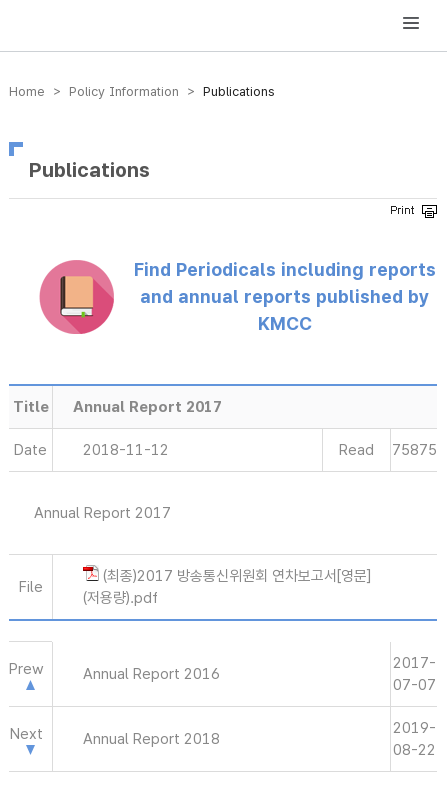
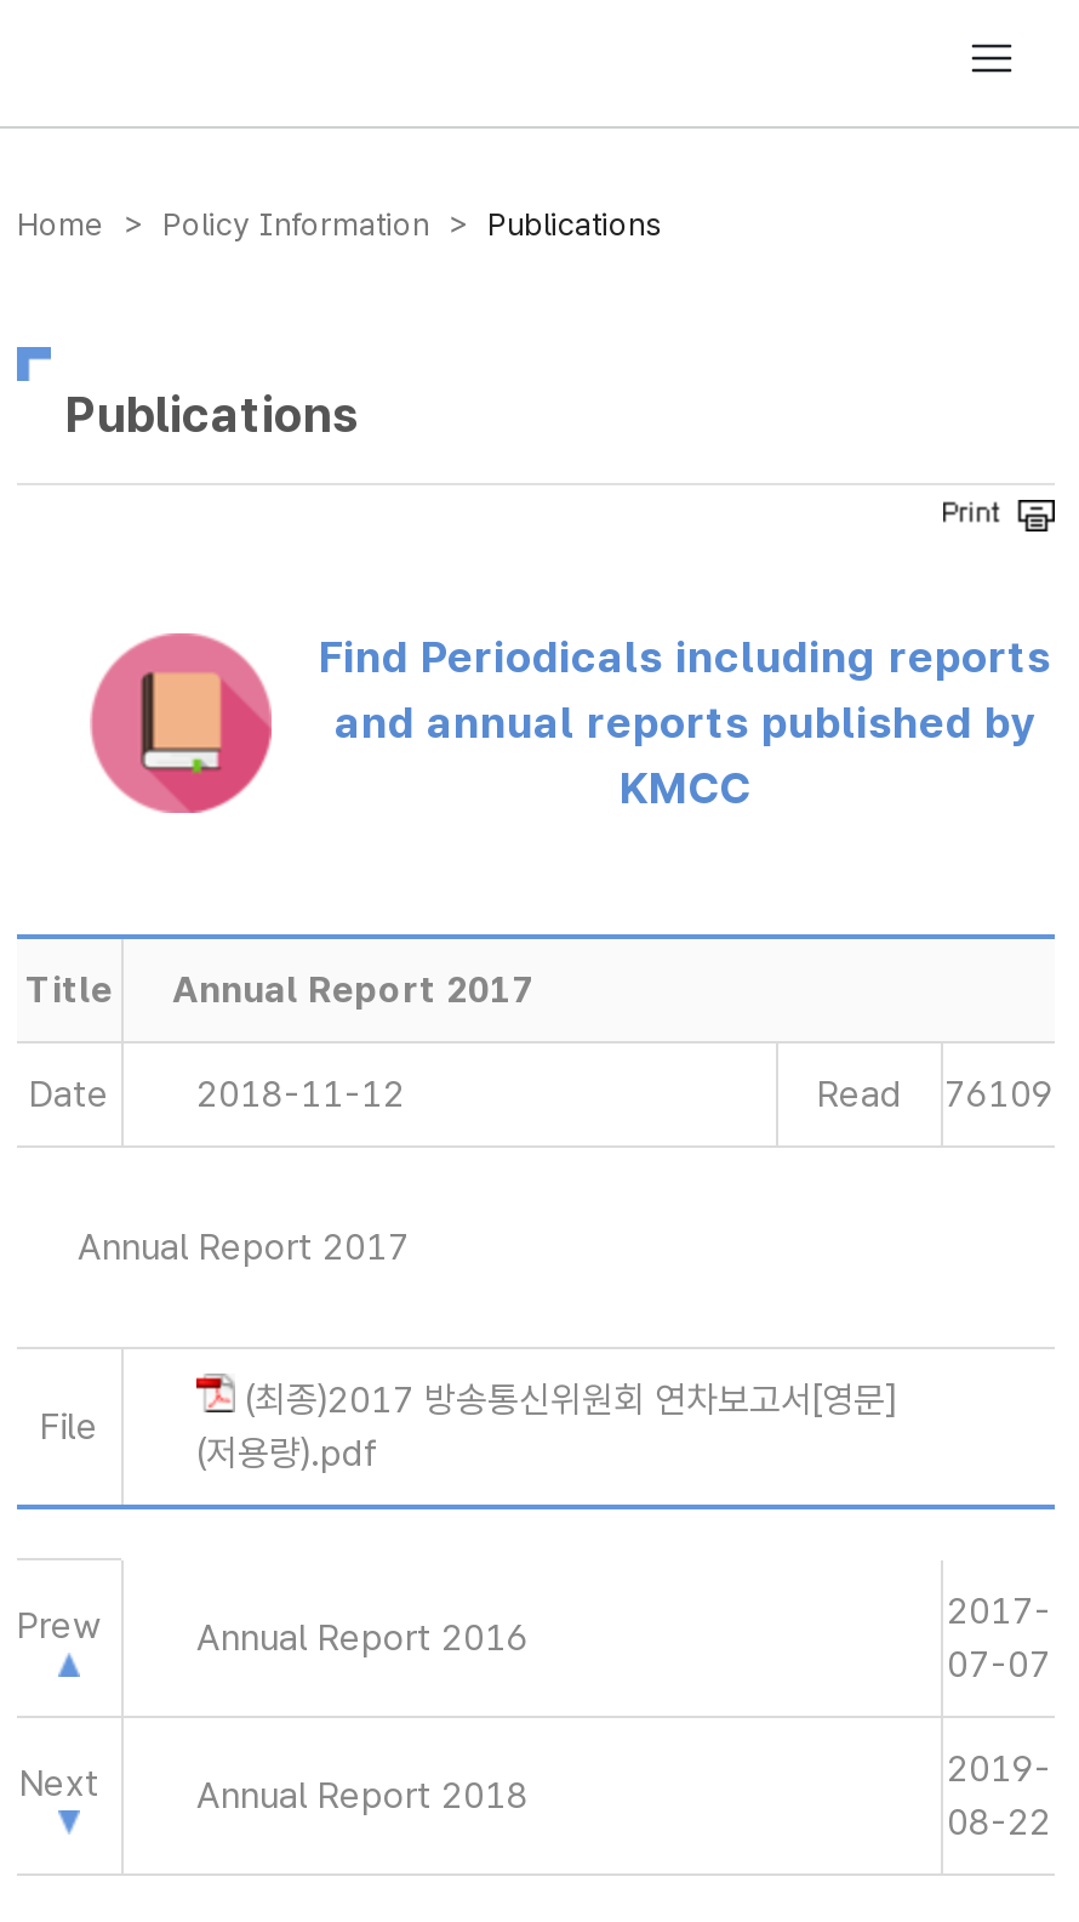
- Read 75875
+ Read 76109
